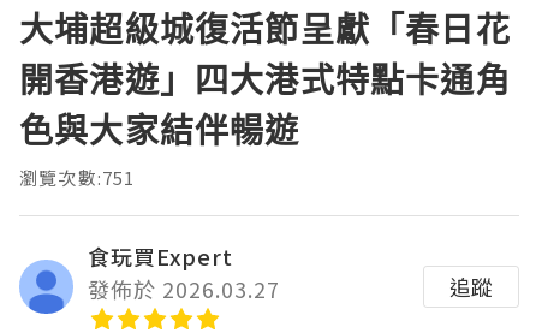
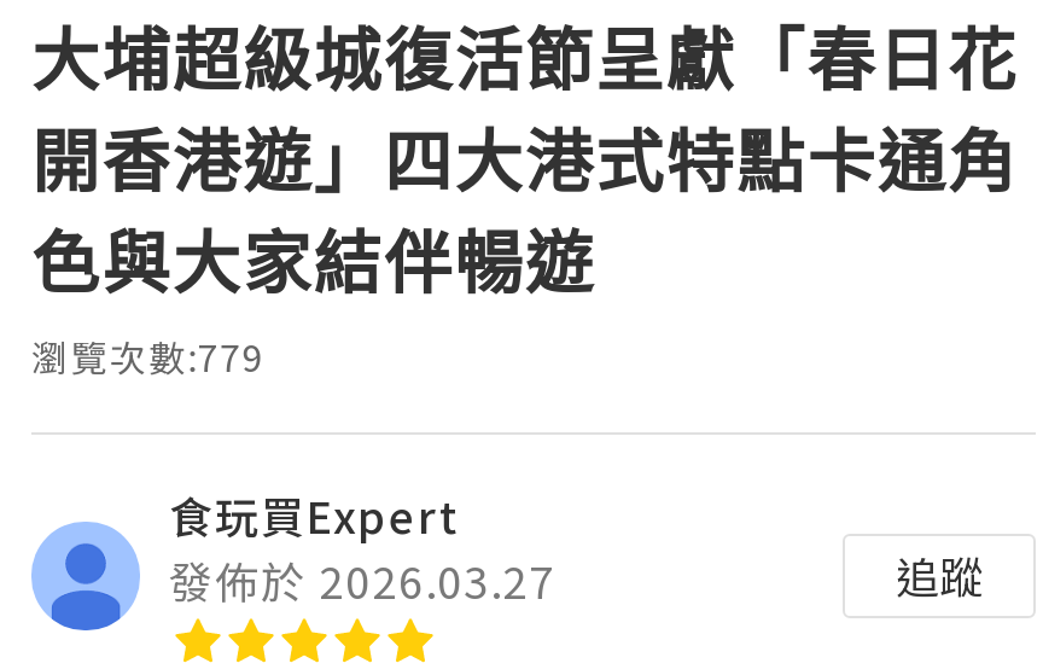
- 瀏覽次數:751
+ 瀏覽次數:779
